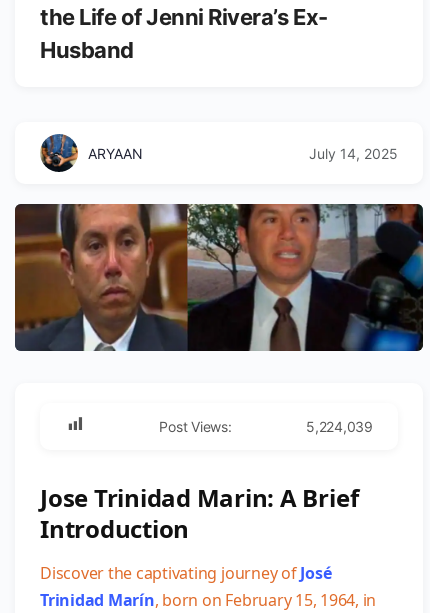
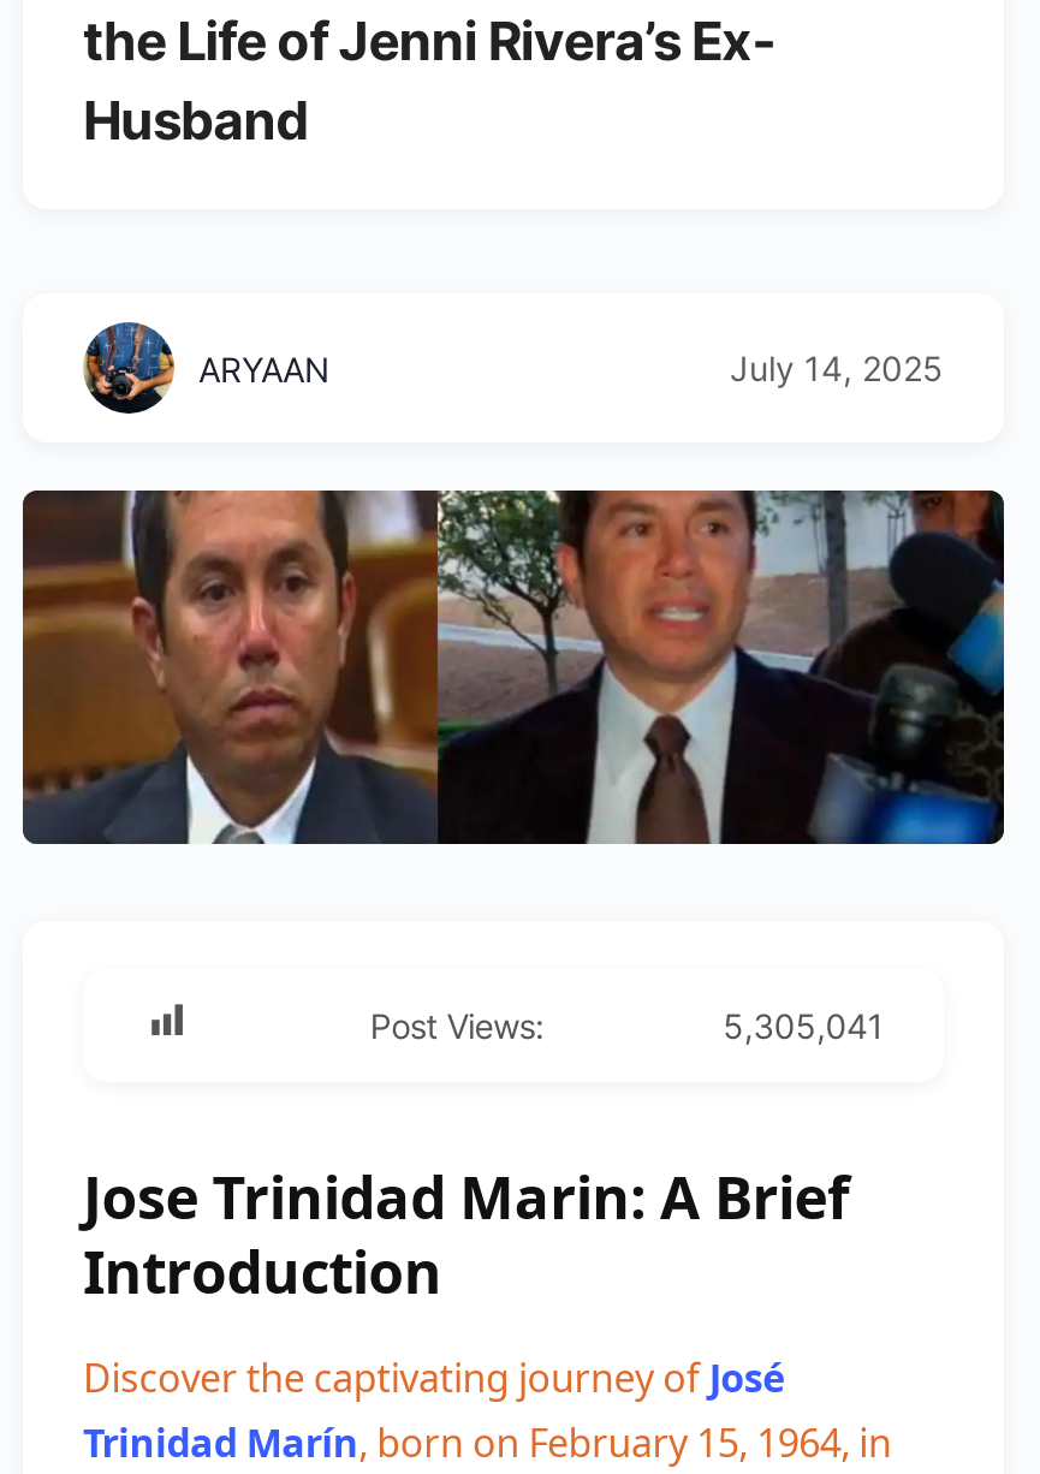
- 5,224,039
+ 5,305,041
